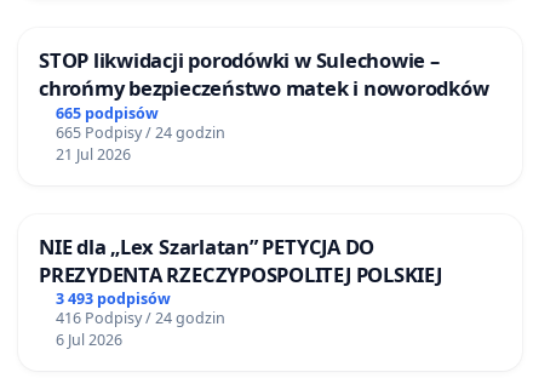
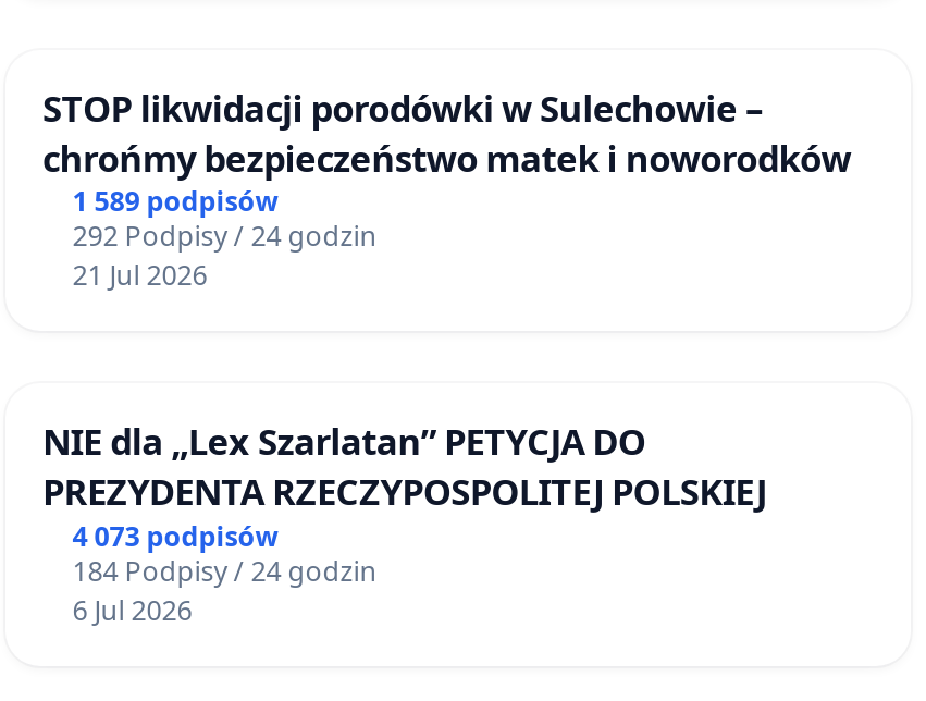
- 665 podpisów
+ 1 589 podpisów

- 665 Podpisy / 24 godzin
+ 292 Podpisy / 24 godzin

- 3 493 podpisów
+ 4 073 podpisów

- 416 Podpisy / 24 godzin
+ 184 Podpisy / 24 godzin
